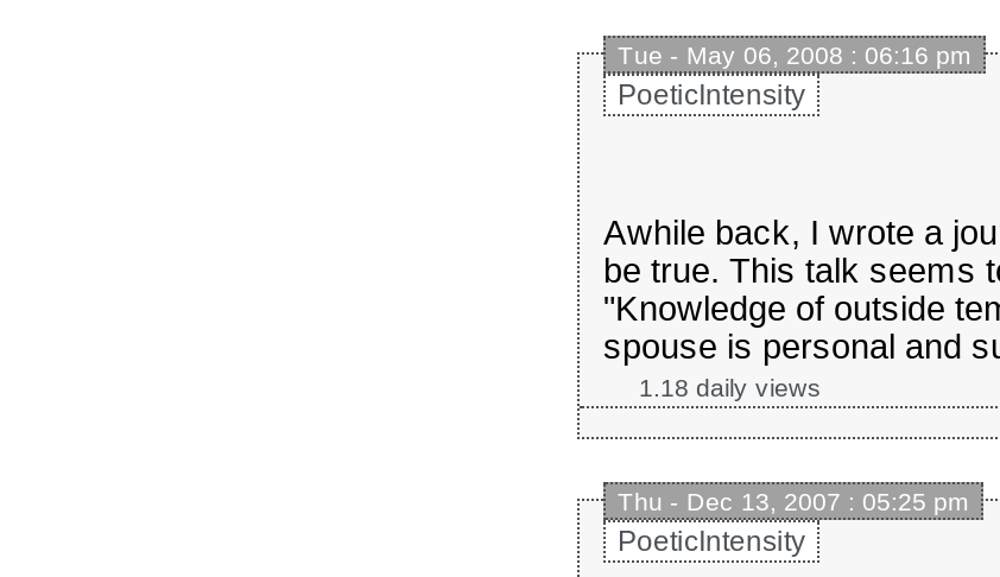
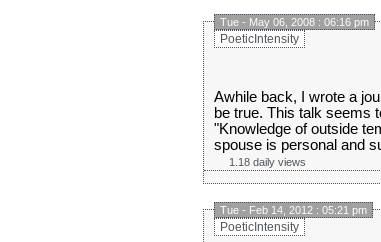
- Thu - Dec 13, 2007 : 05:25 pm
+ Tue - Feb 14, 2012 : 05:21 pm
